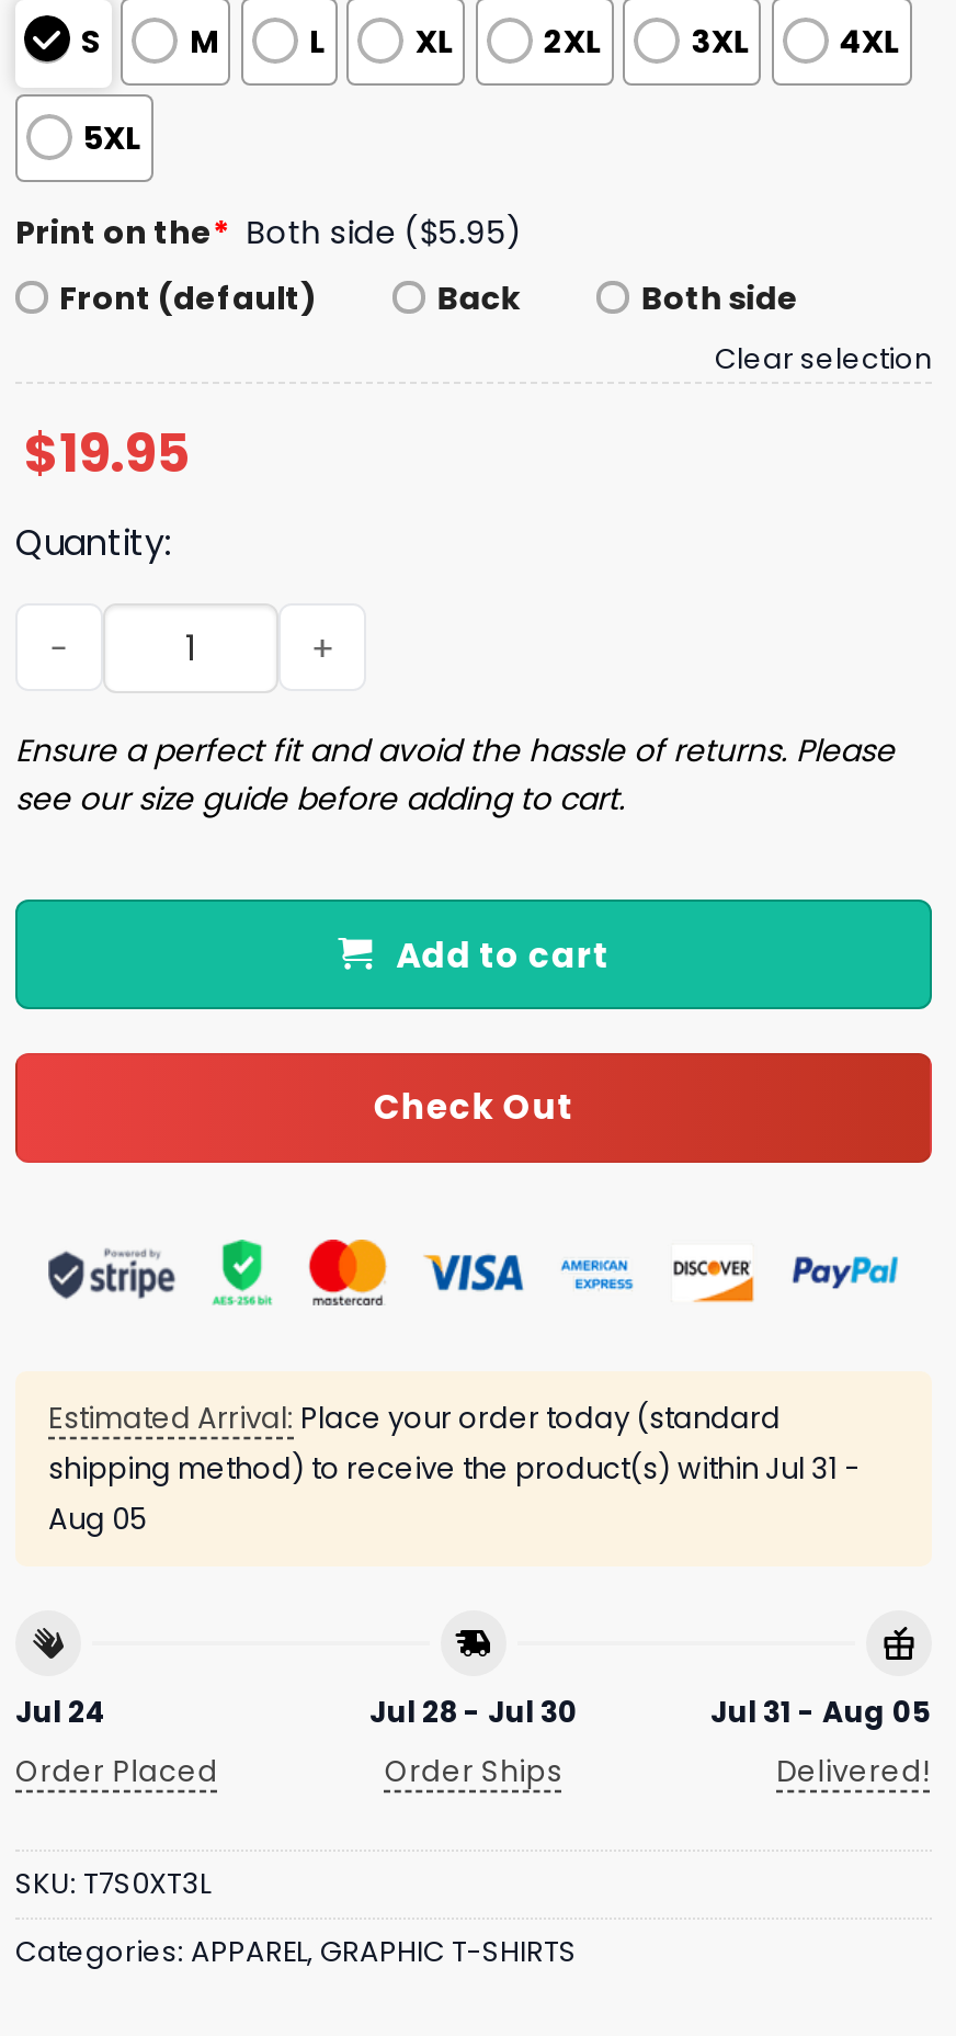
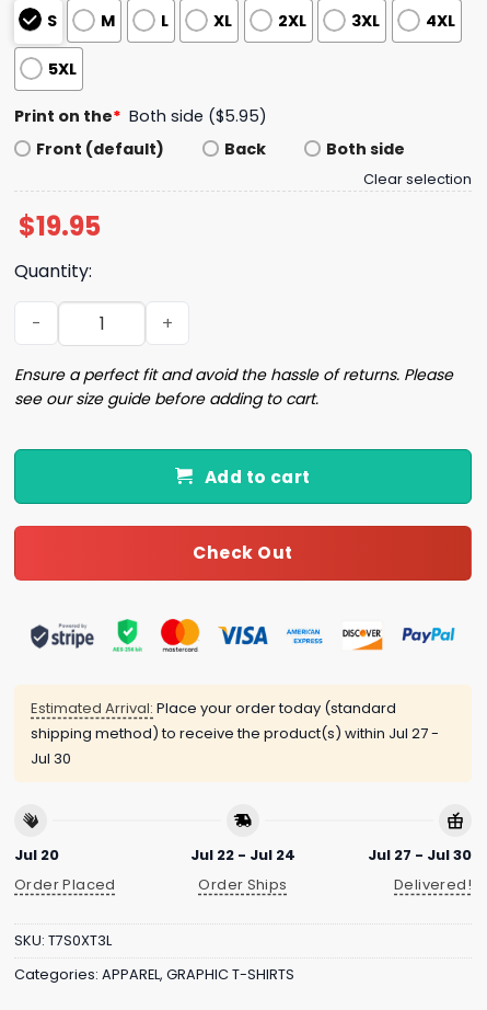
- shipping method) to receive the product(s) within Jul 31 -
- Aug 05
+ shipping method) to receive the product(s) within Jul 27 -
+ Jul 30

- Jul 24
+ Jul 20

- Jul 28 - Jul 30
+ Jul 22 - Jul 24

- Jul 31 - Aug 05
+ Jul 27 - Jul 30
